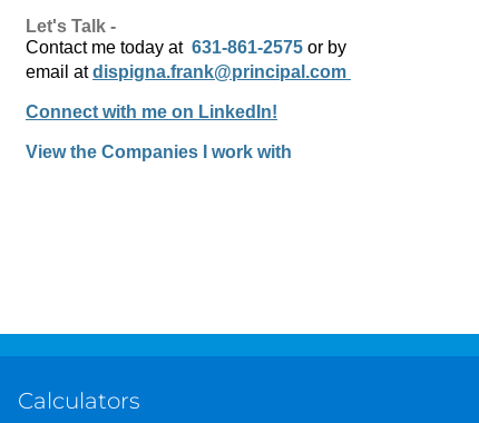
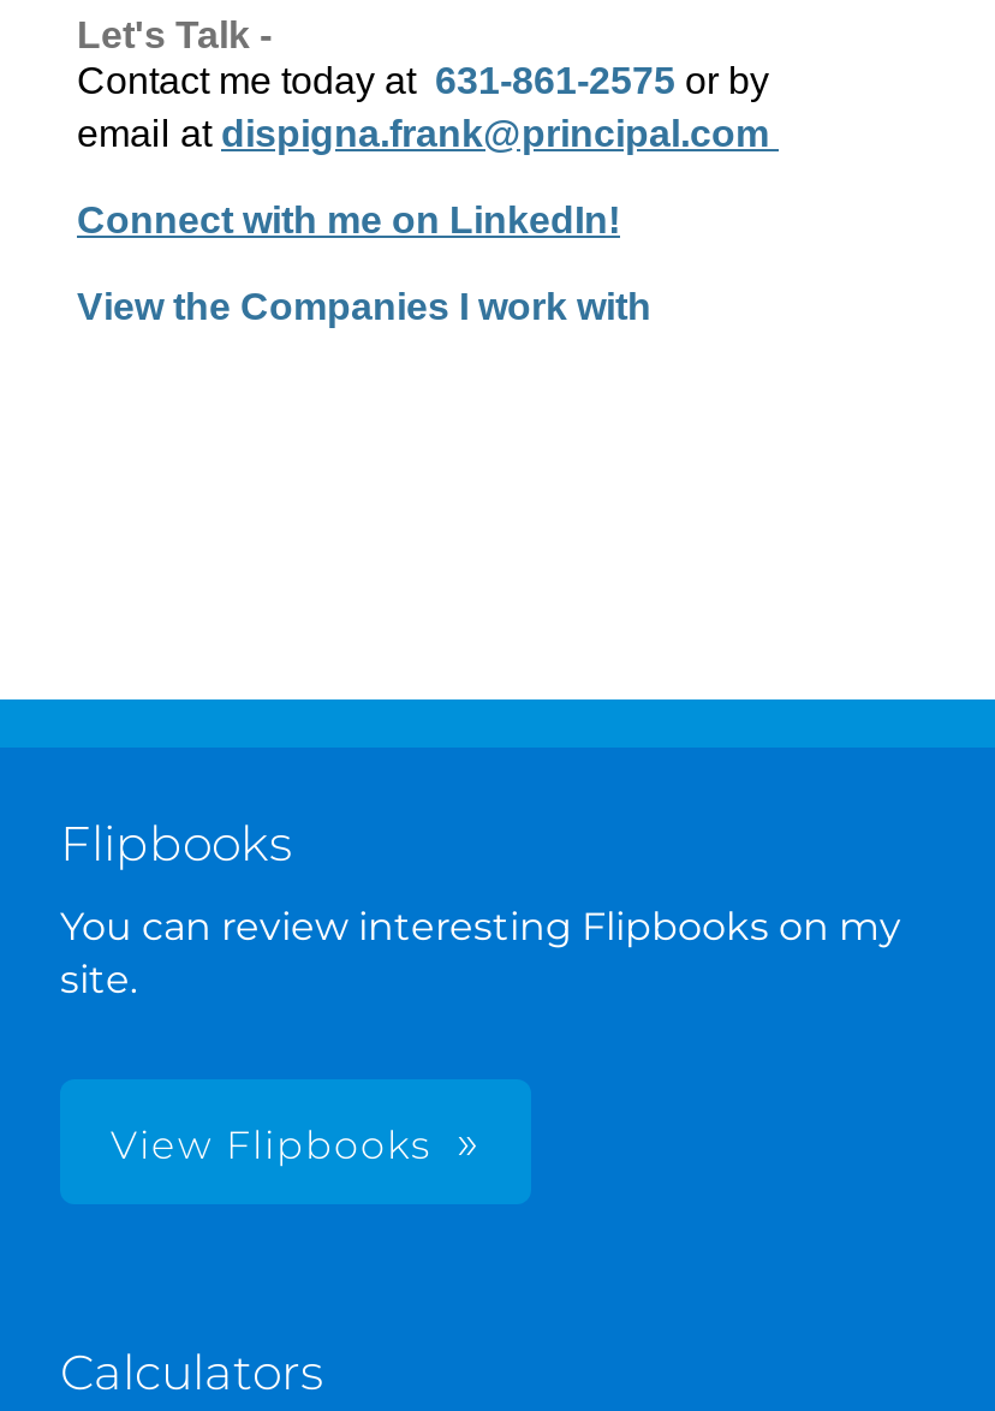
+ Flipbooks
+ You can review interesting Flipbooks on my
+ site.

+ View Flipbooks
